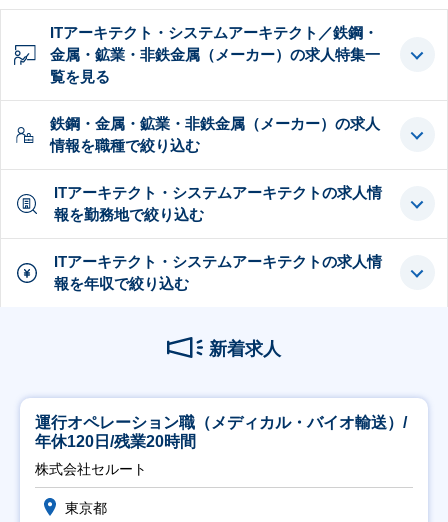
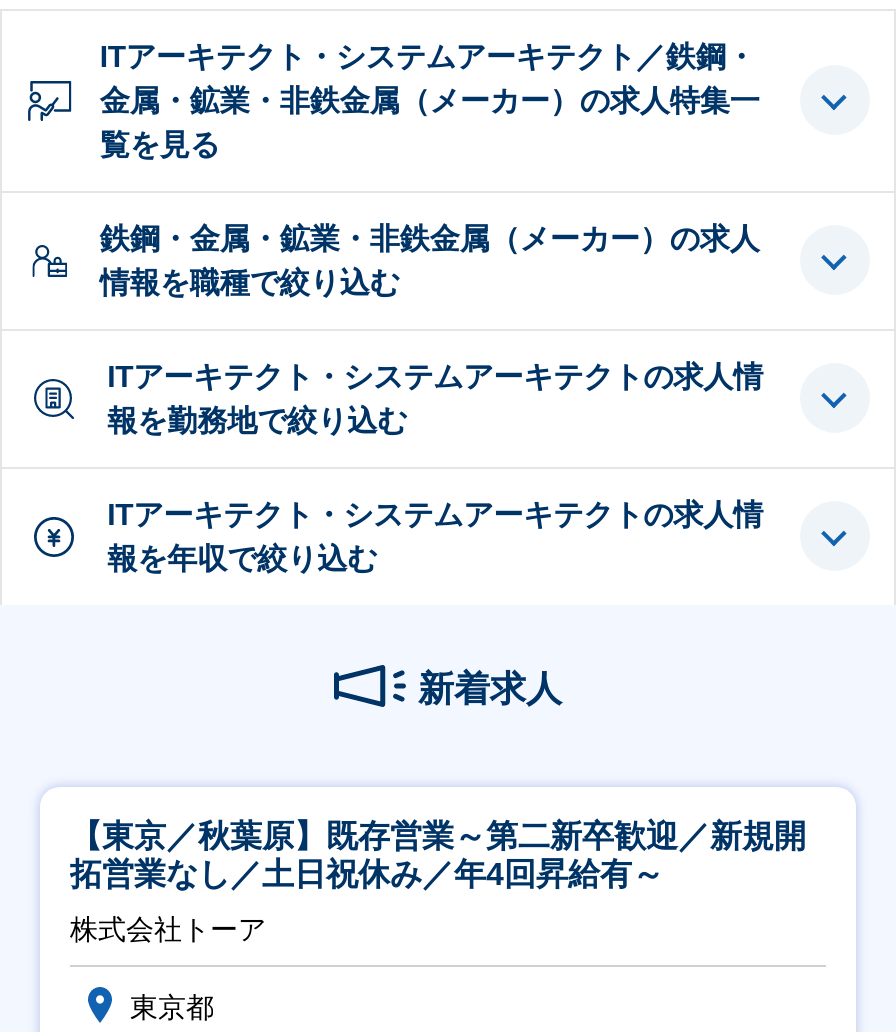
- 運行オペレーション職（メディカル・バイオ輸送）/
- 年休120日/残業20時間
+ 【東京／秋葉原】既存営業～第二新卒歓迎／新規開
+ 拓営業なし／土日祝休み／年4回昇給有～

- 株式会社セルート
+ 株式会社トーア
